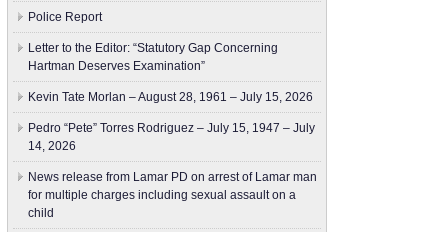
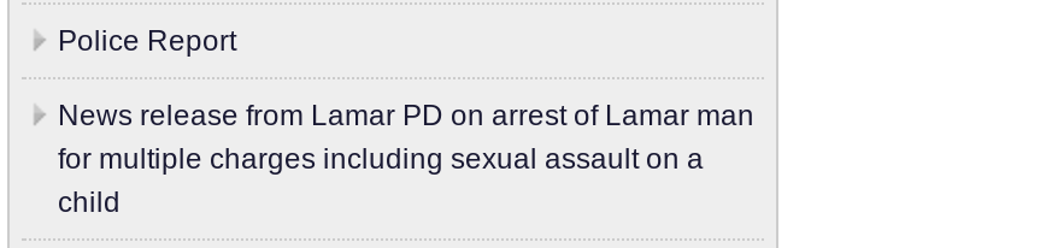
- Letter to the Editor: “Statutory Gap Concerning
- Hartman Deserves Examination”
- Kevin Tate Morlan – August 28, 1961 – July 15, 2026
- Pedro “Pete” Torres Rodriguez – July 15, 1947 – July
- 14, 2026
